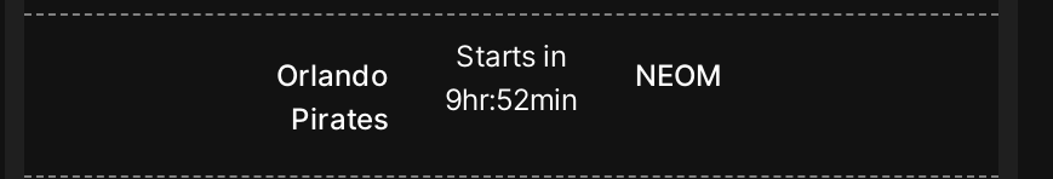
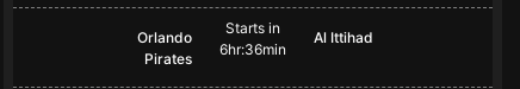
- NEOM
+ Al Ittihad

- 9hr:52min
+ 6hr:36min
